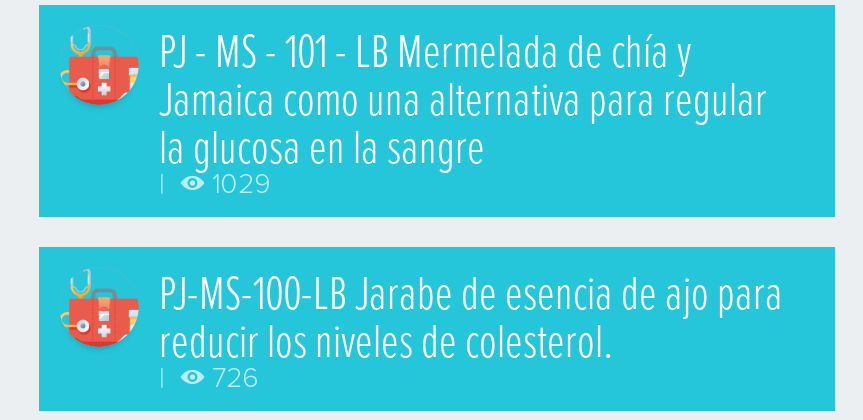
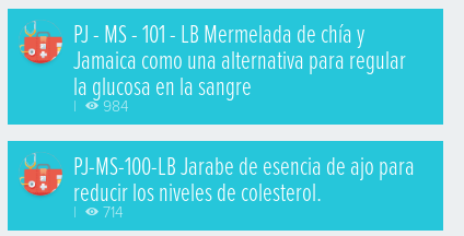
- 1029
+ 984

- 726
+ 714
